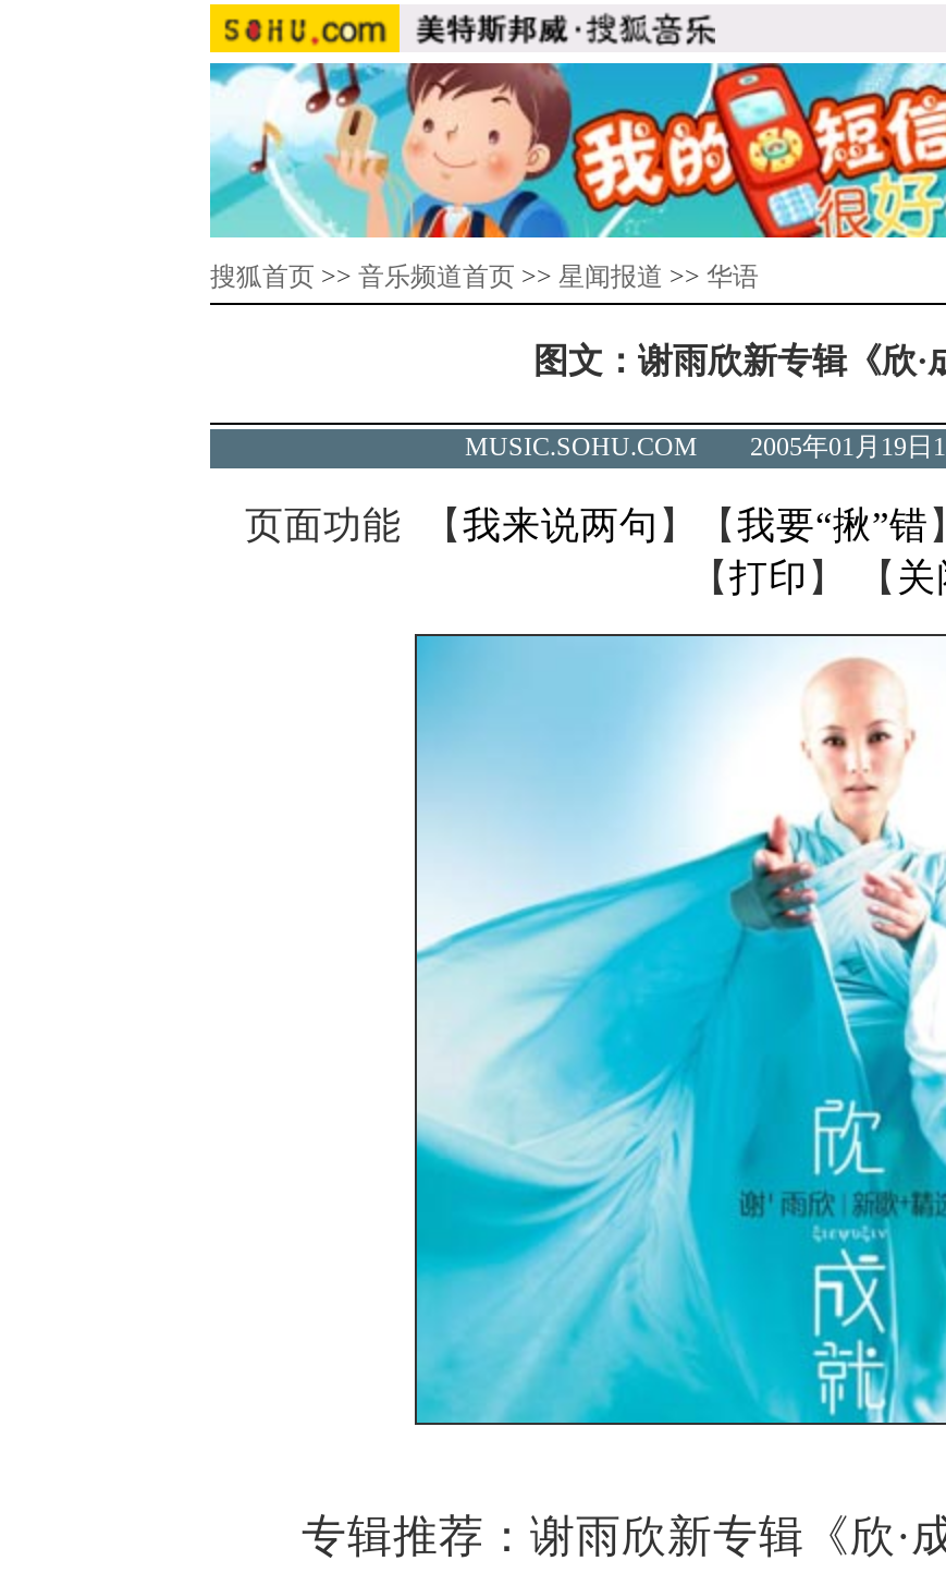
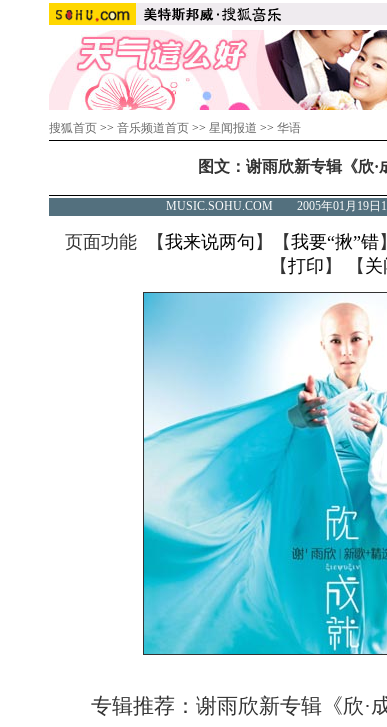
- [image]
+ [image]
